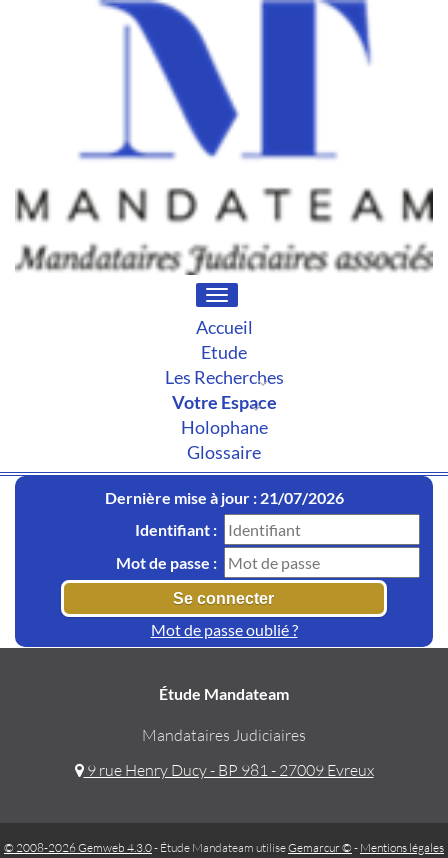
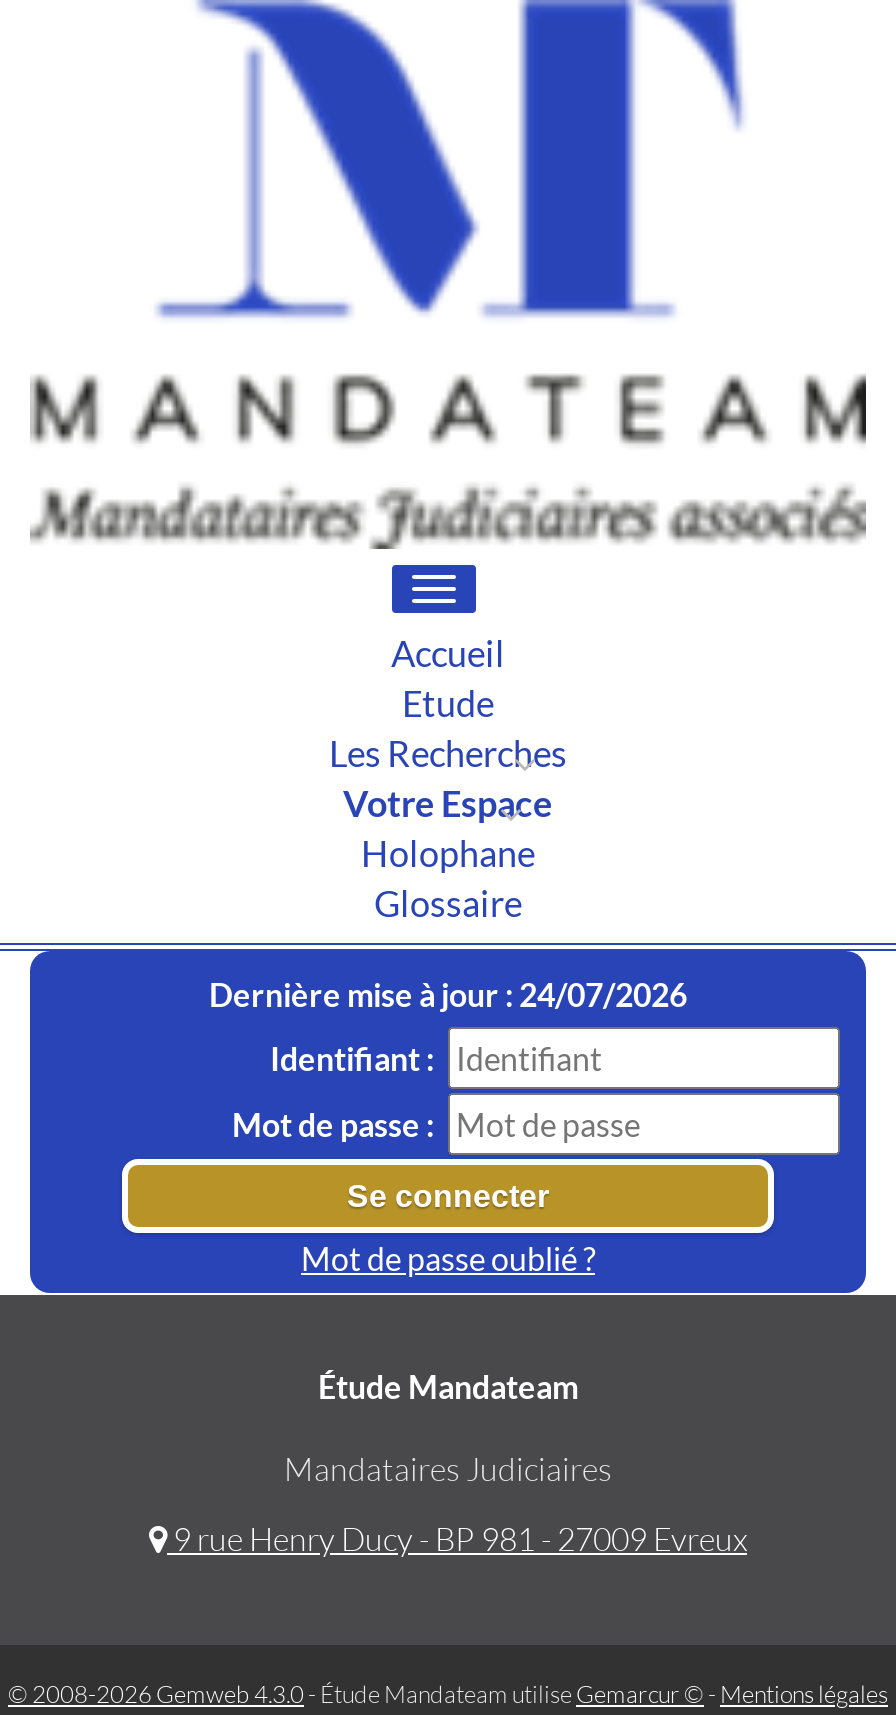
- Dernière mise à jour : 21/07/2026
+ Dernière mise à jour : 24/07/2026
